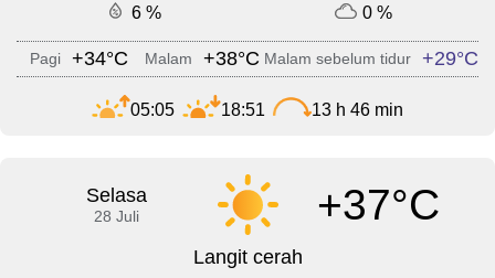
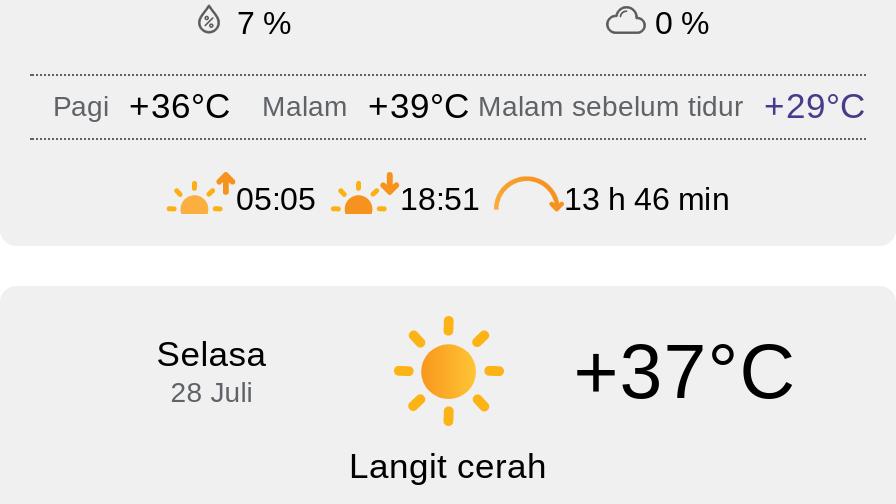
- 6 %
+ 7 %

- +34°C
+ +36°C

- +38°C Malam sebelum tidur +29°C
+ +39°C Malam sebelum tidur +29°C
